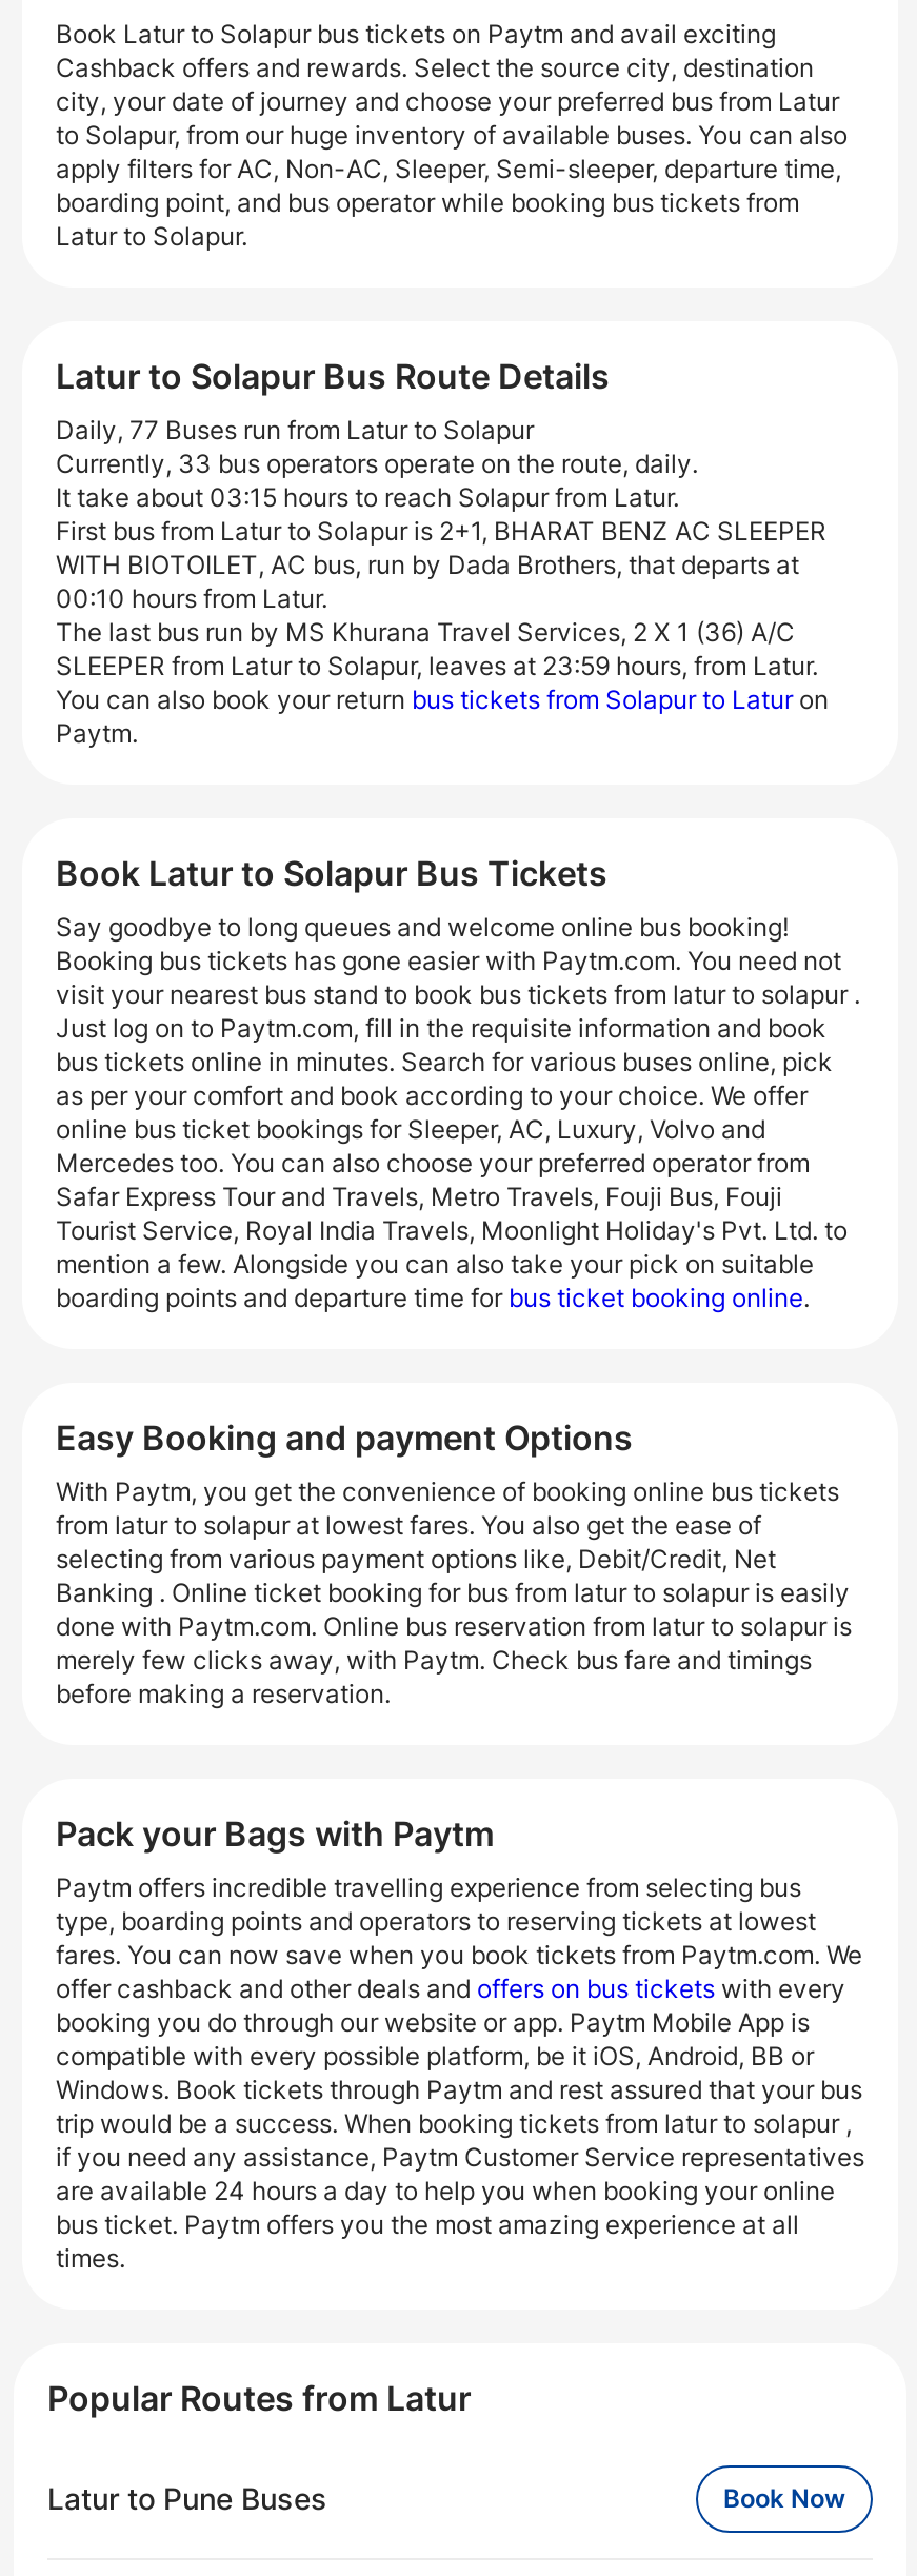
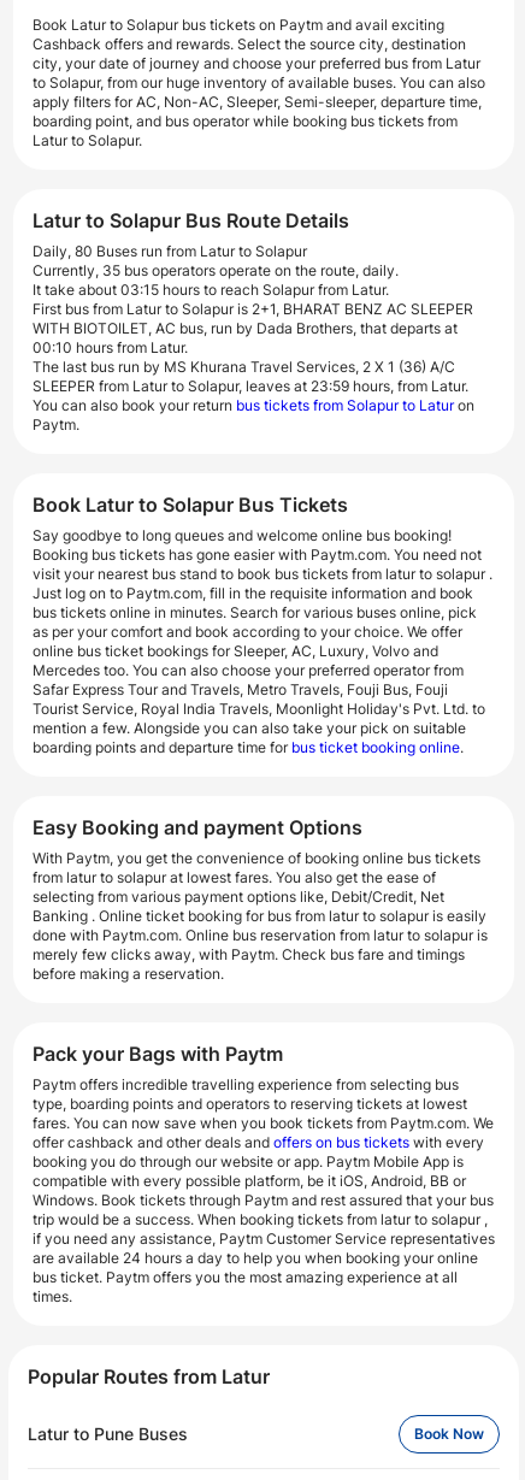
- Daily, 77 Buses run from Latur to Solapur
+ Daily, 80 Buses run from Latur to Solapur

- Currently, 33 bus operators operate on the route, daily.
+ Currently, 35 bus operators operate on the route, daily.
